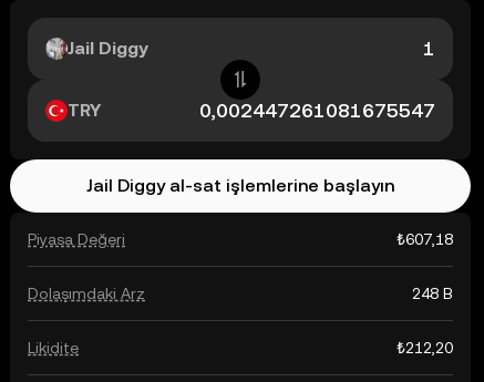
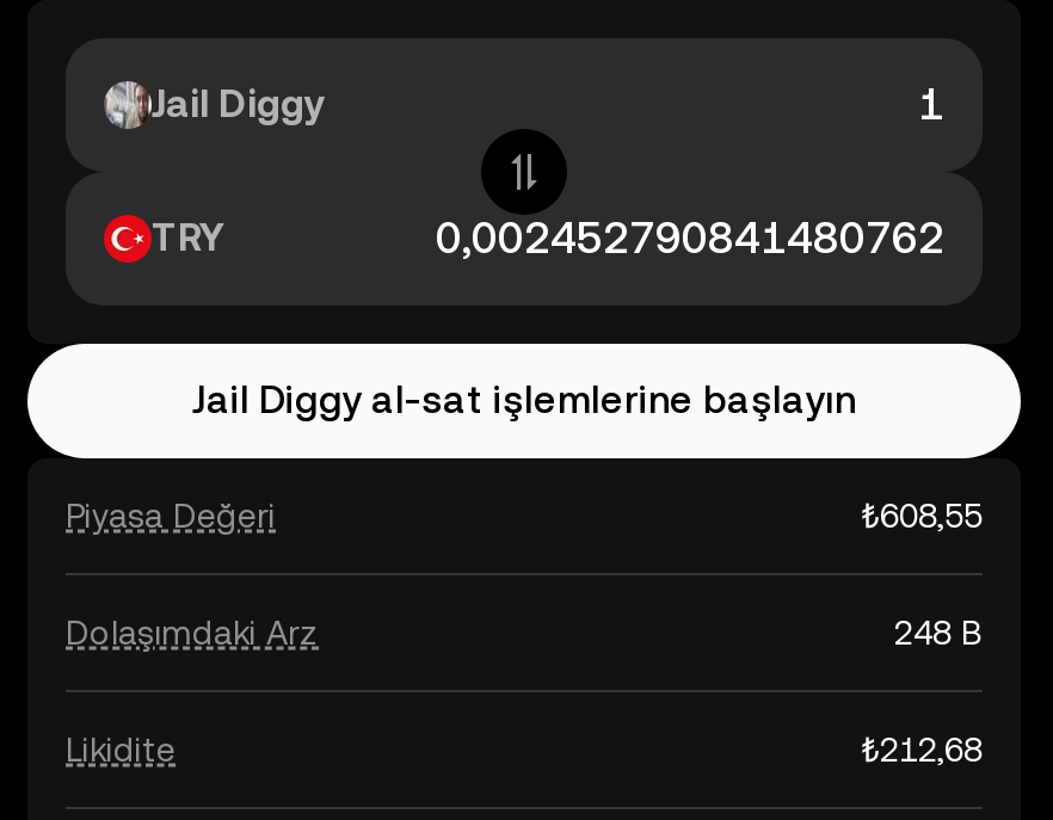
- ₺607,18
+ ₺608,55

- ₺212,20
+ ₺212,68
